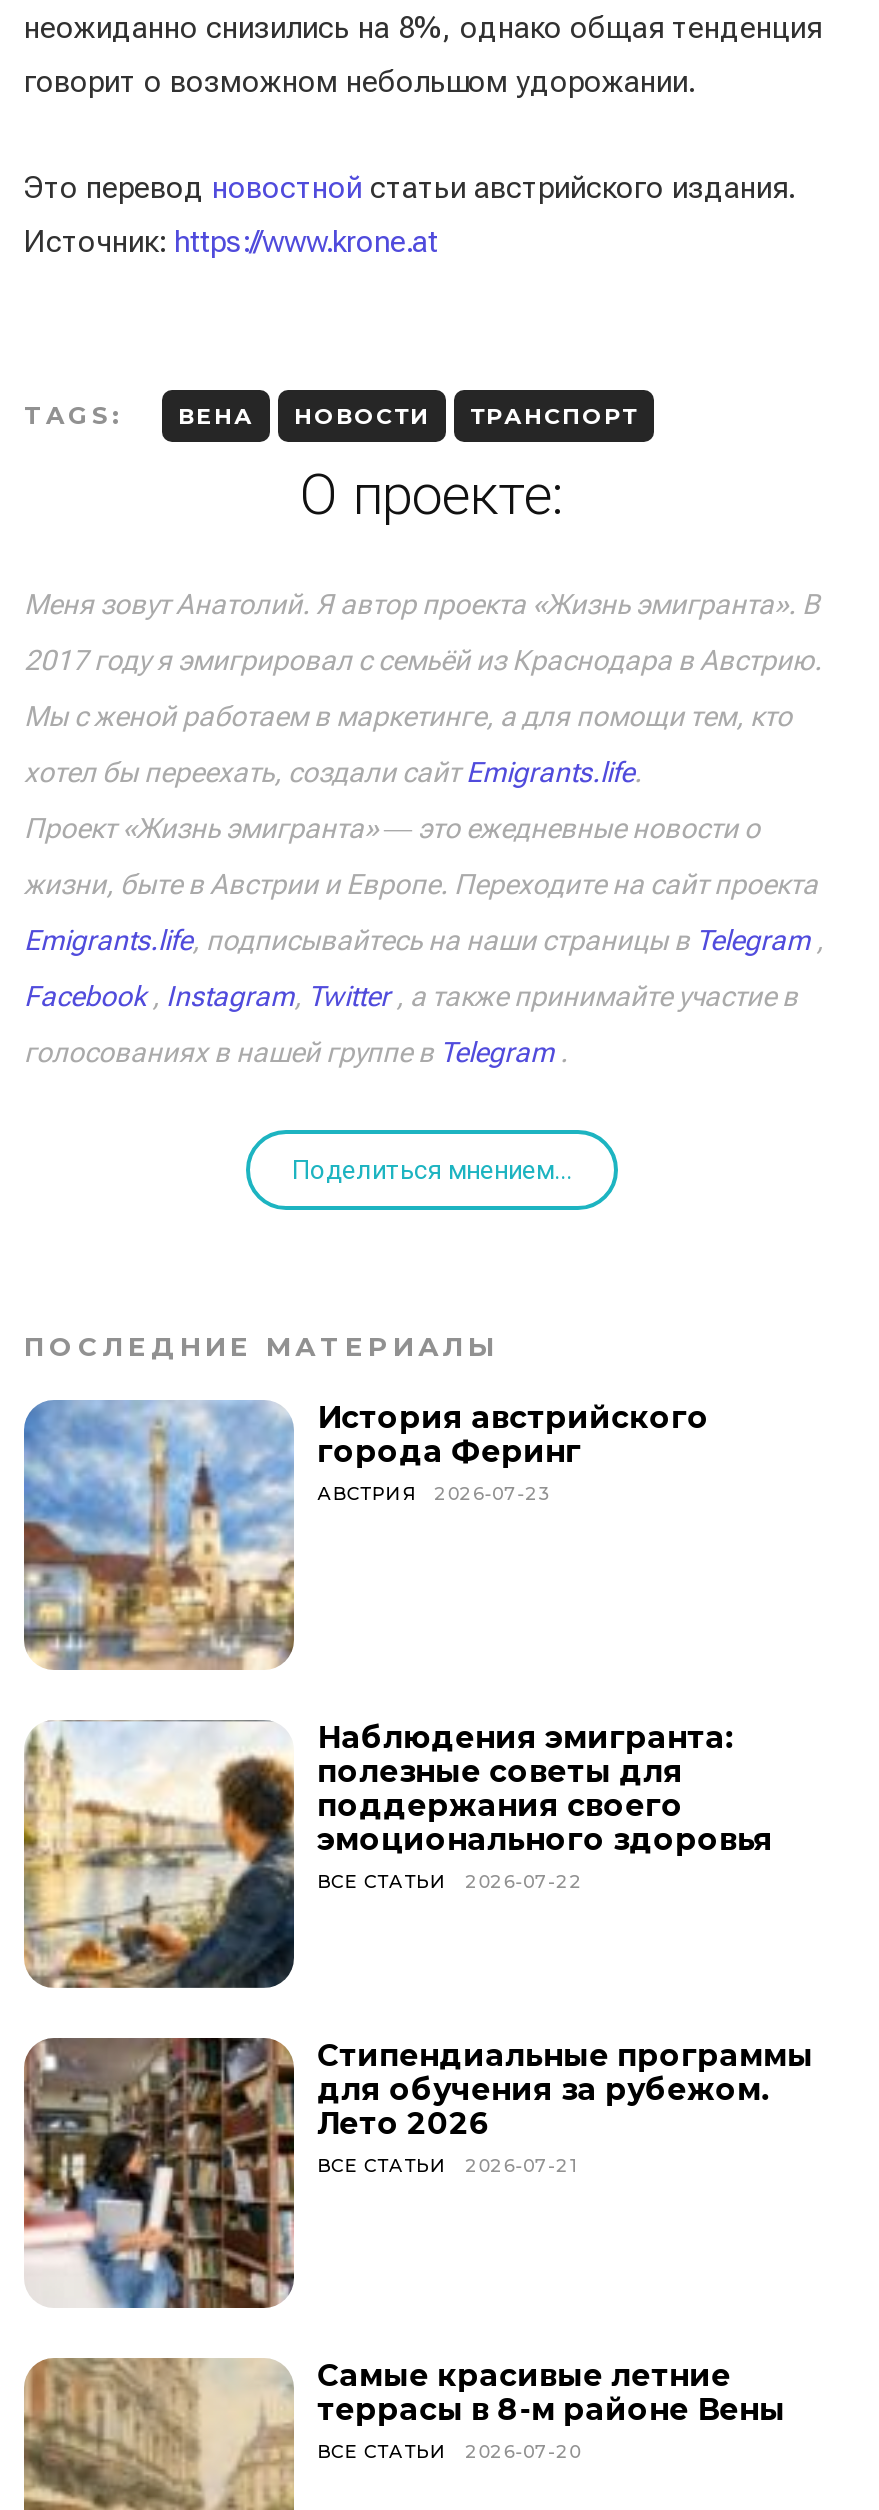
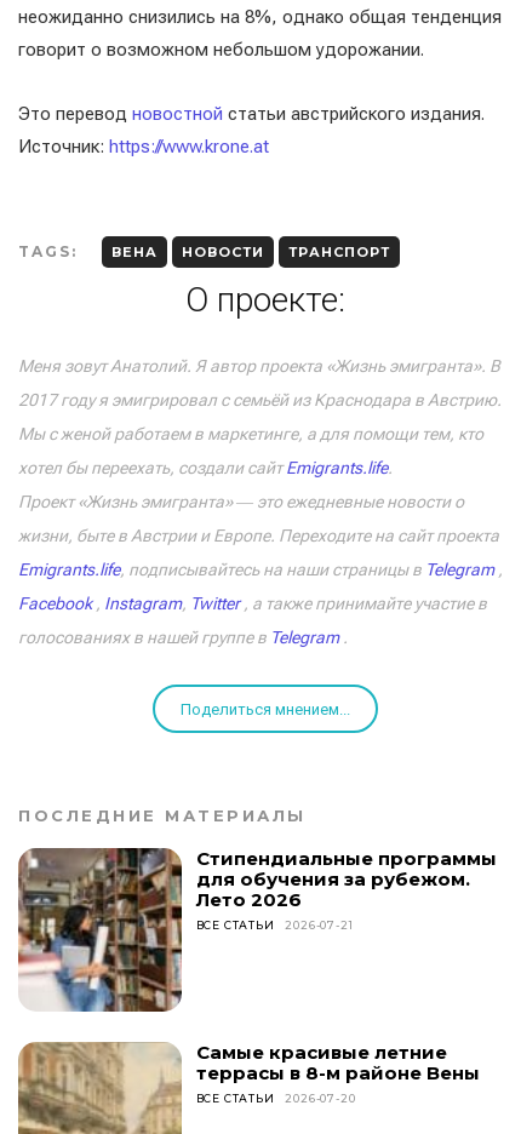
- [image]
- История австрийского
- города Феринг
- АВСТРИЯ
- 2026-07-23

- [image]
- Наблюдения эмигранта:
- полезные советы для
- поддержания своего
- эмоционального здоровья
- ВСЕ СТАТЬИ
- 2026-07-22
